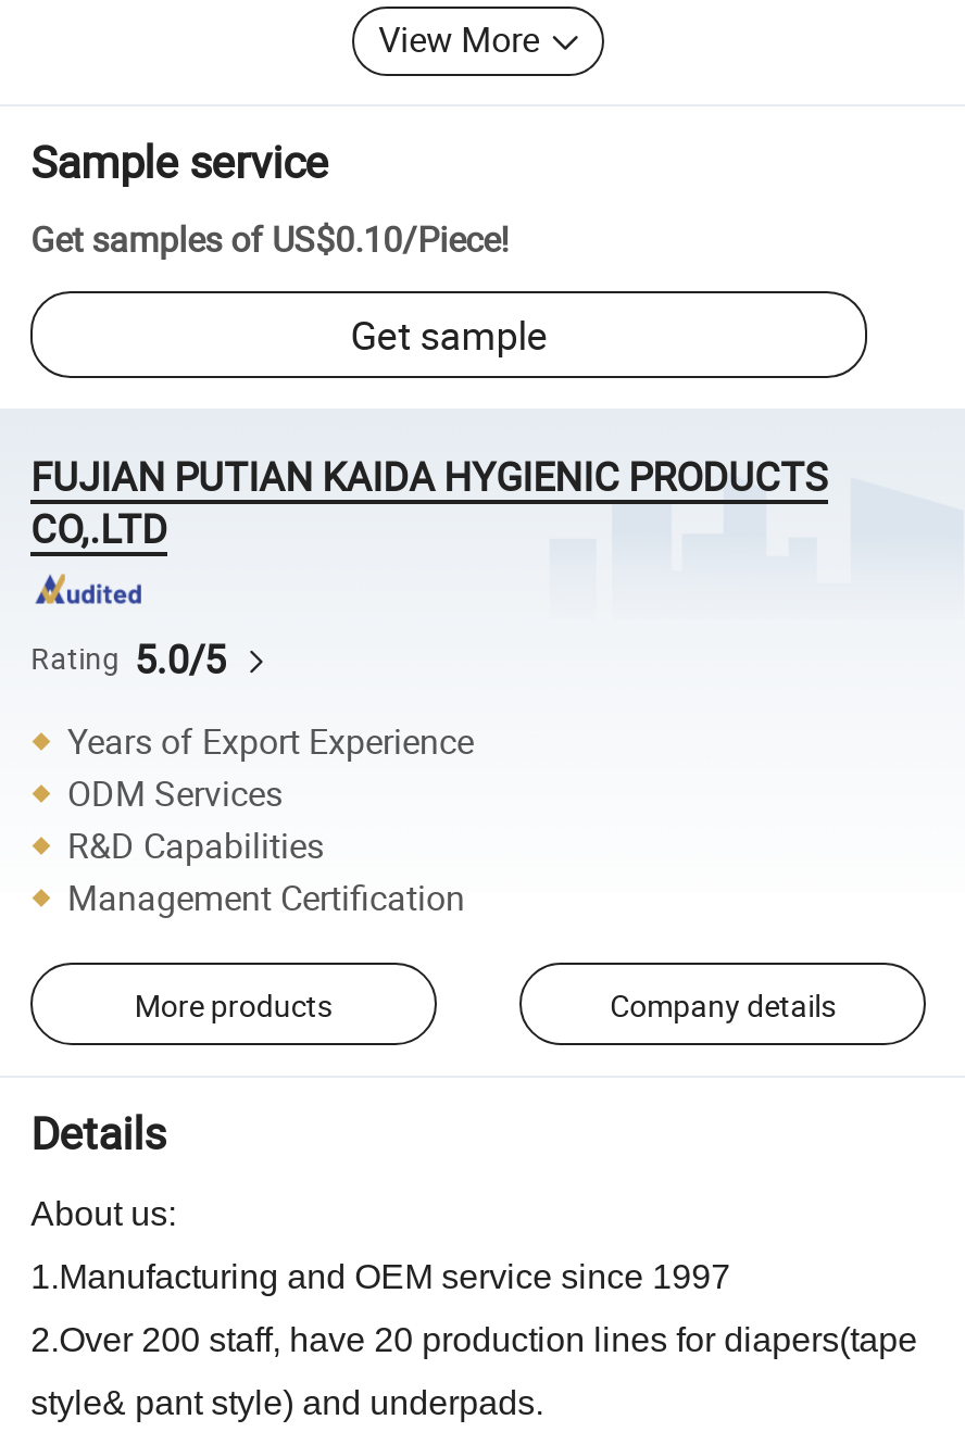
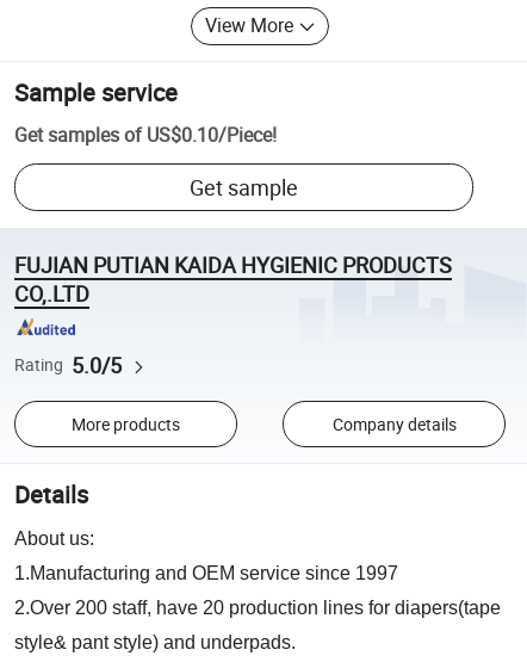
- Years of Export Experience
- ODM Services
- R&D Capabilities
- Management Certification
